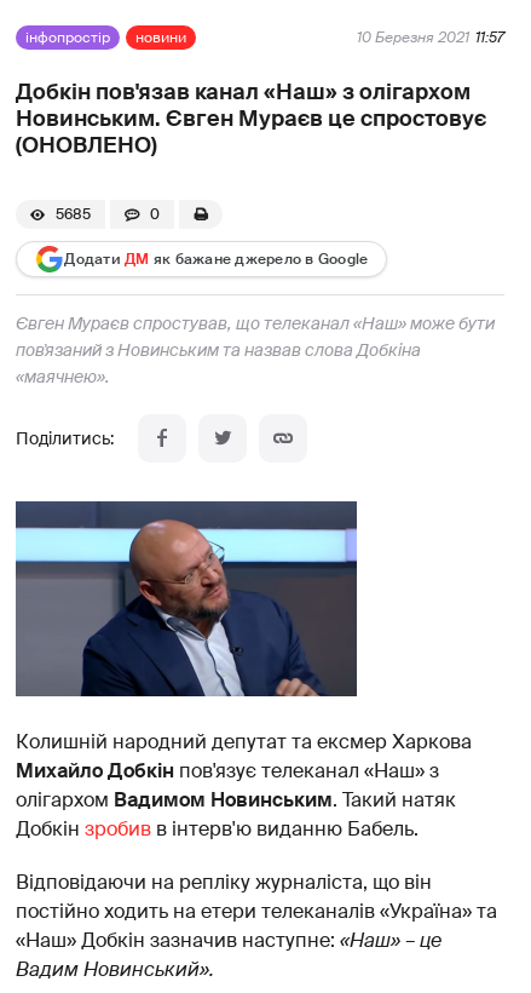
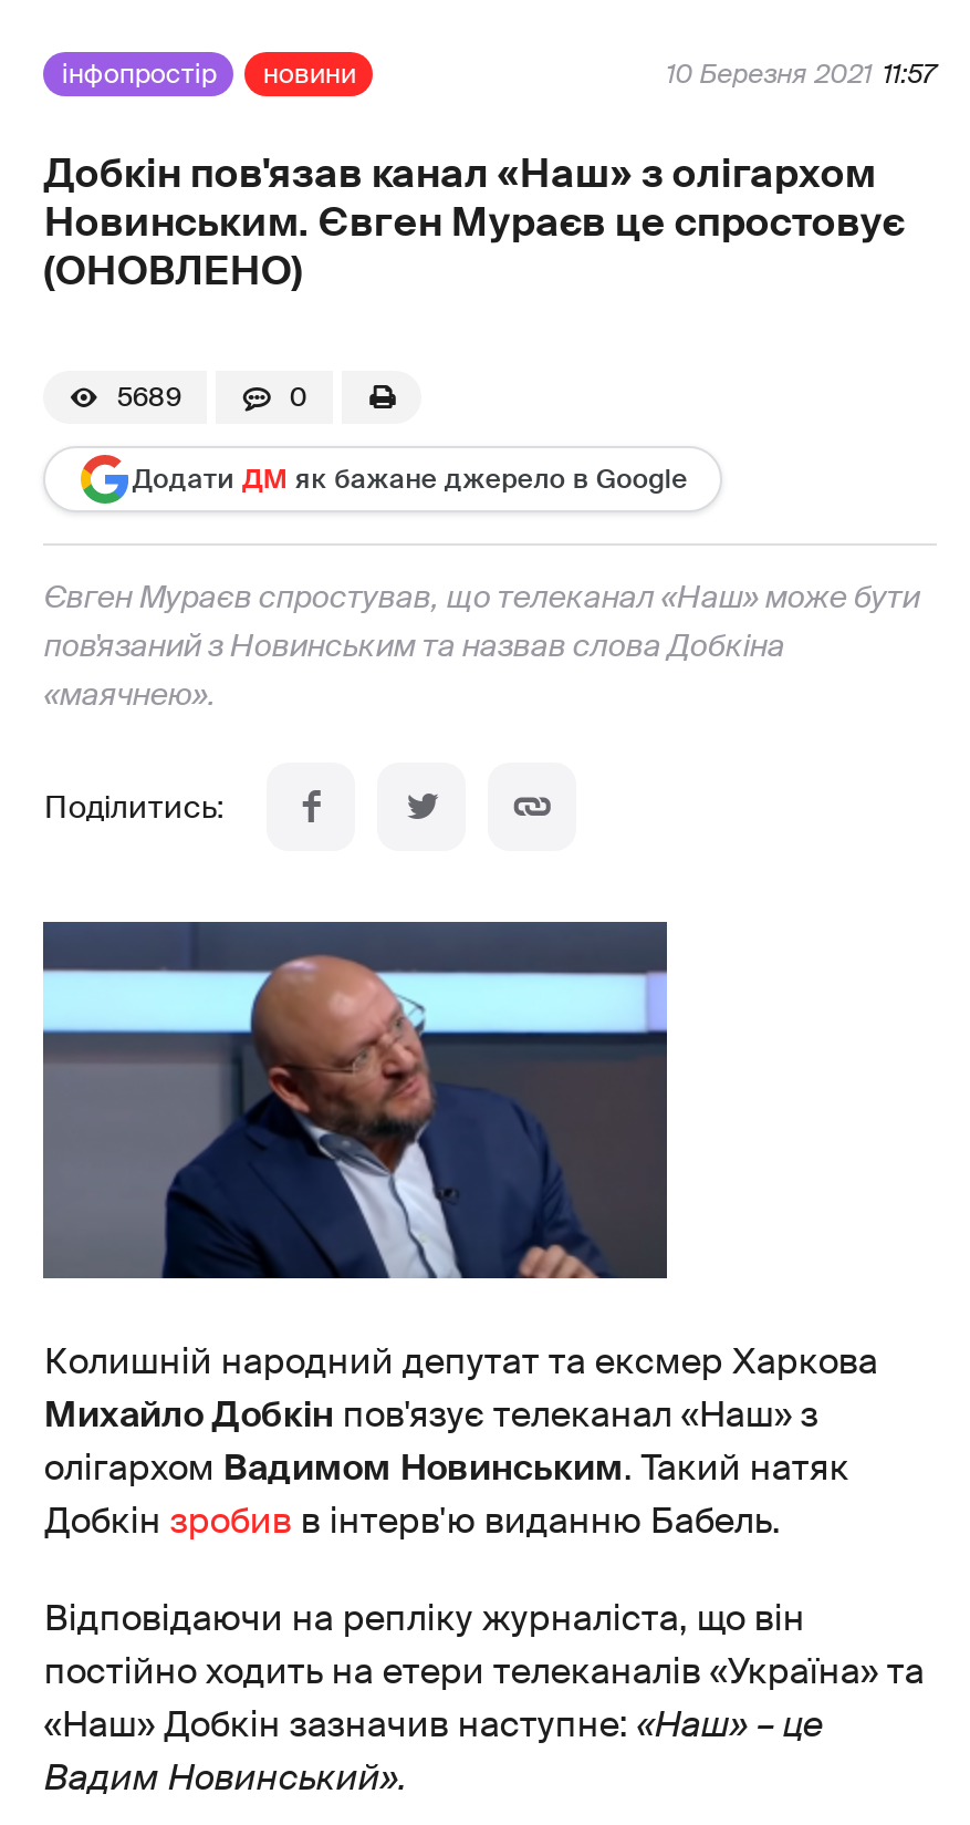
- 5685
+ 5689
